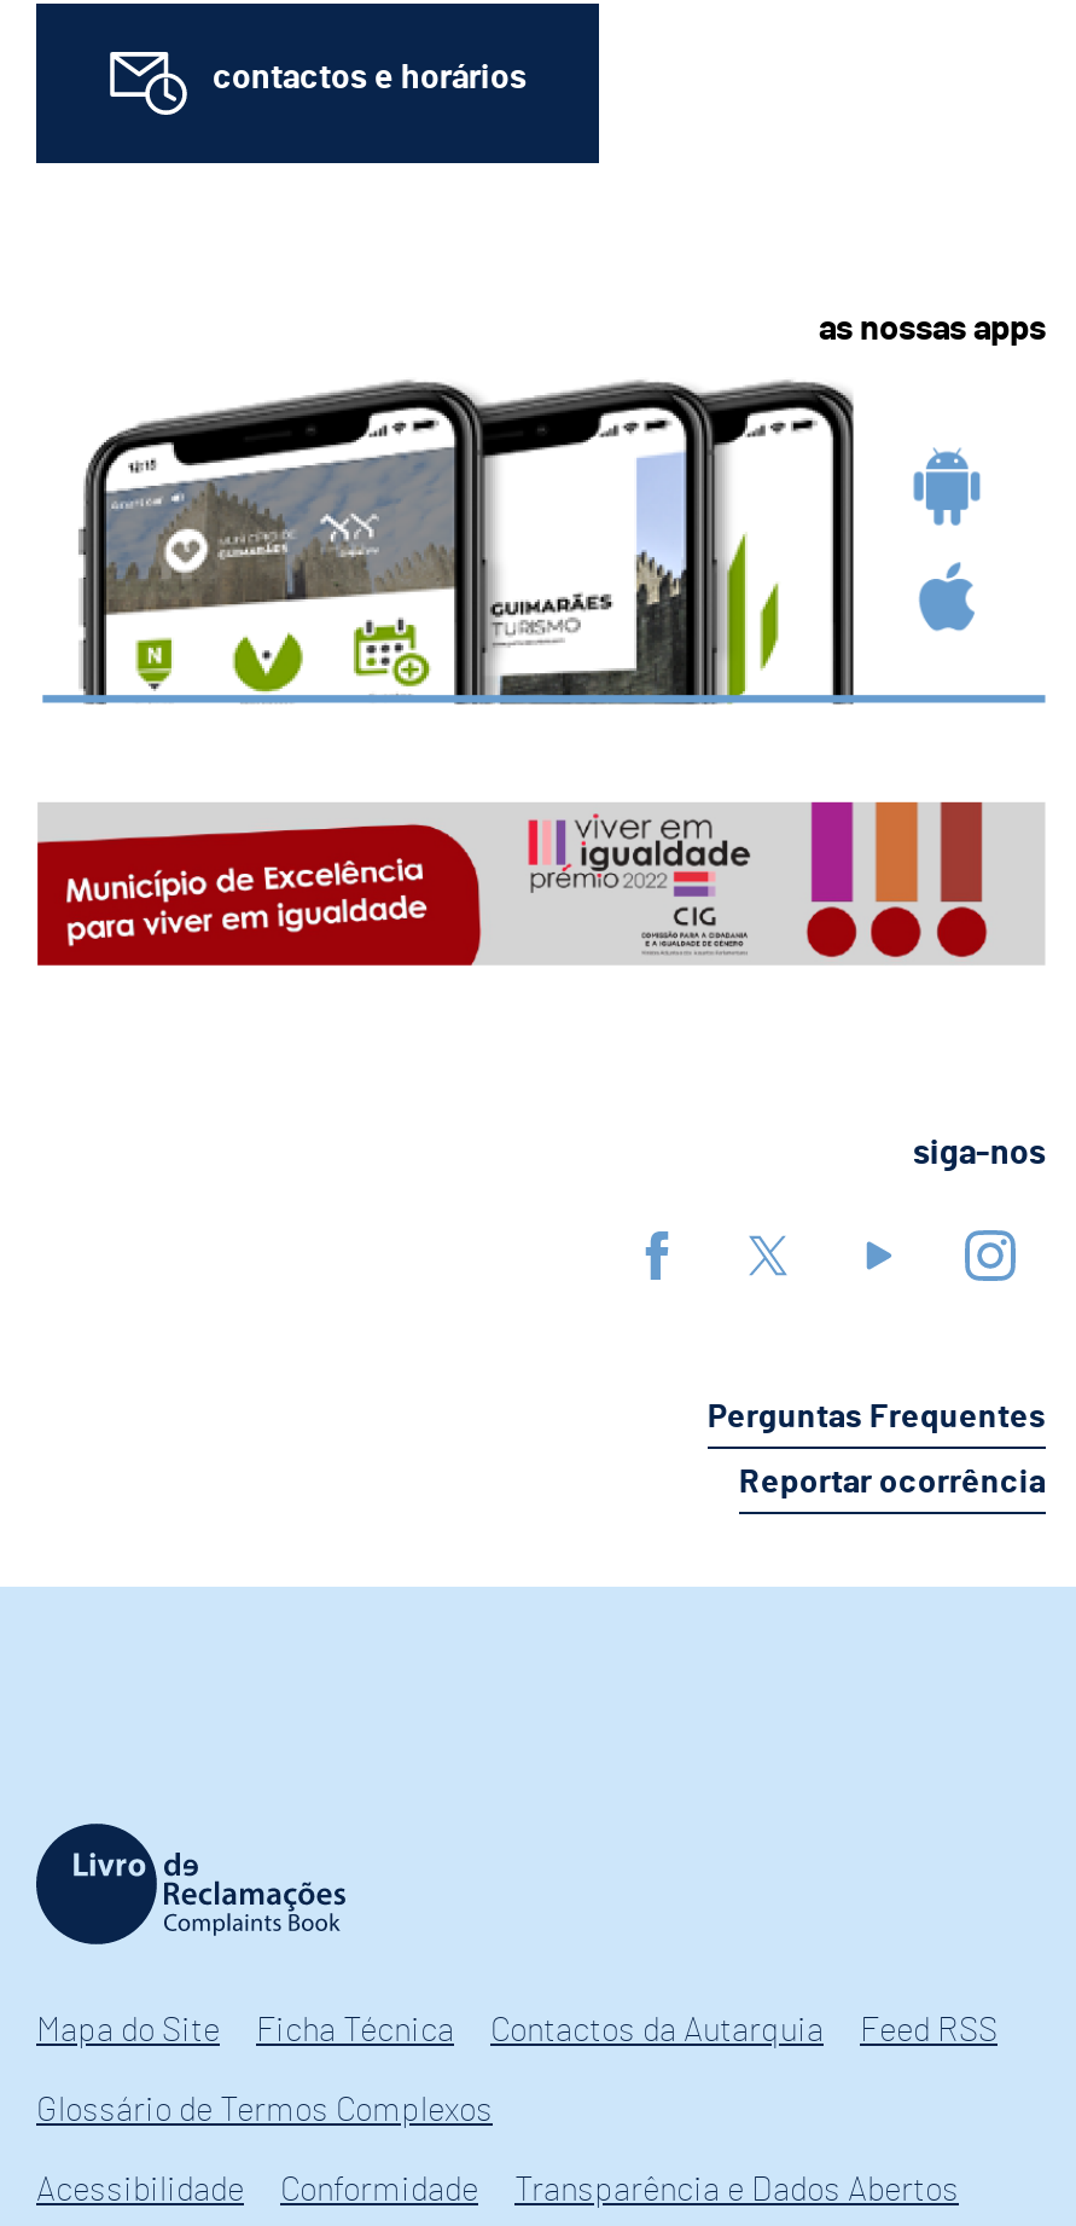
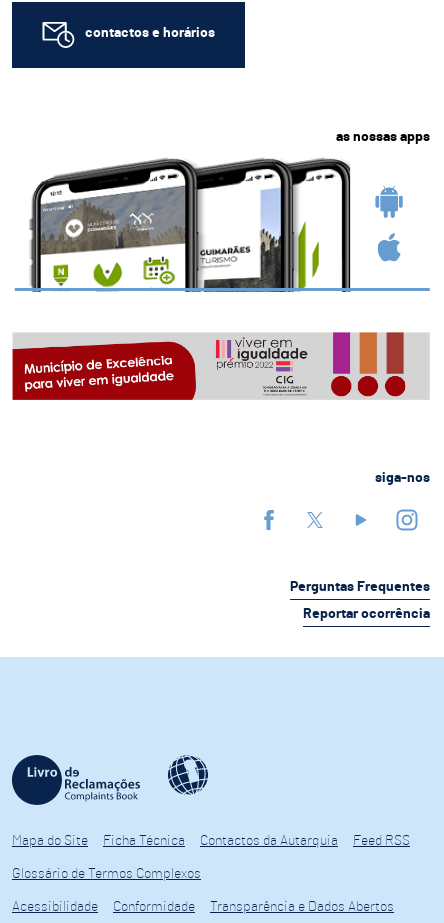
+ [image]
